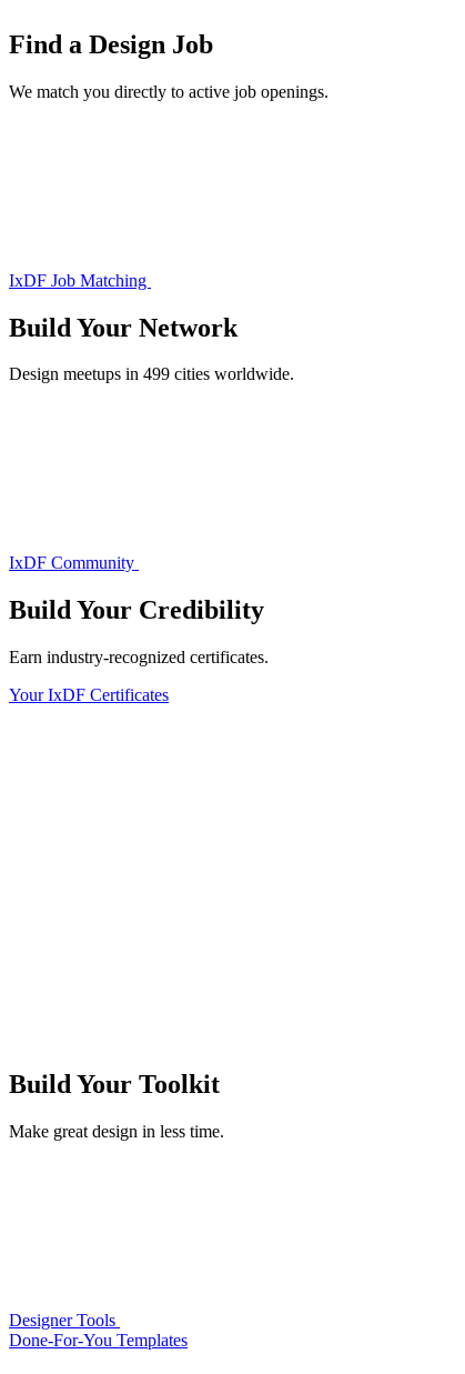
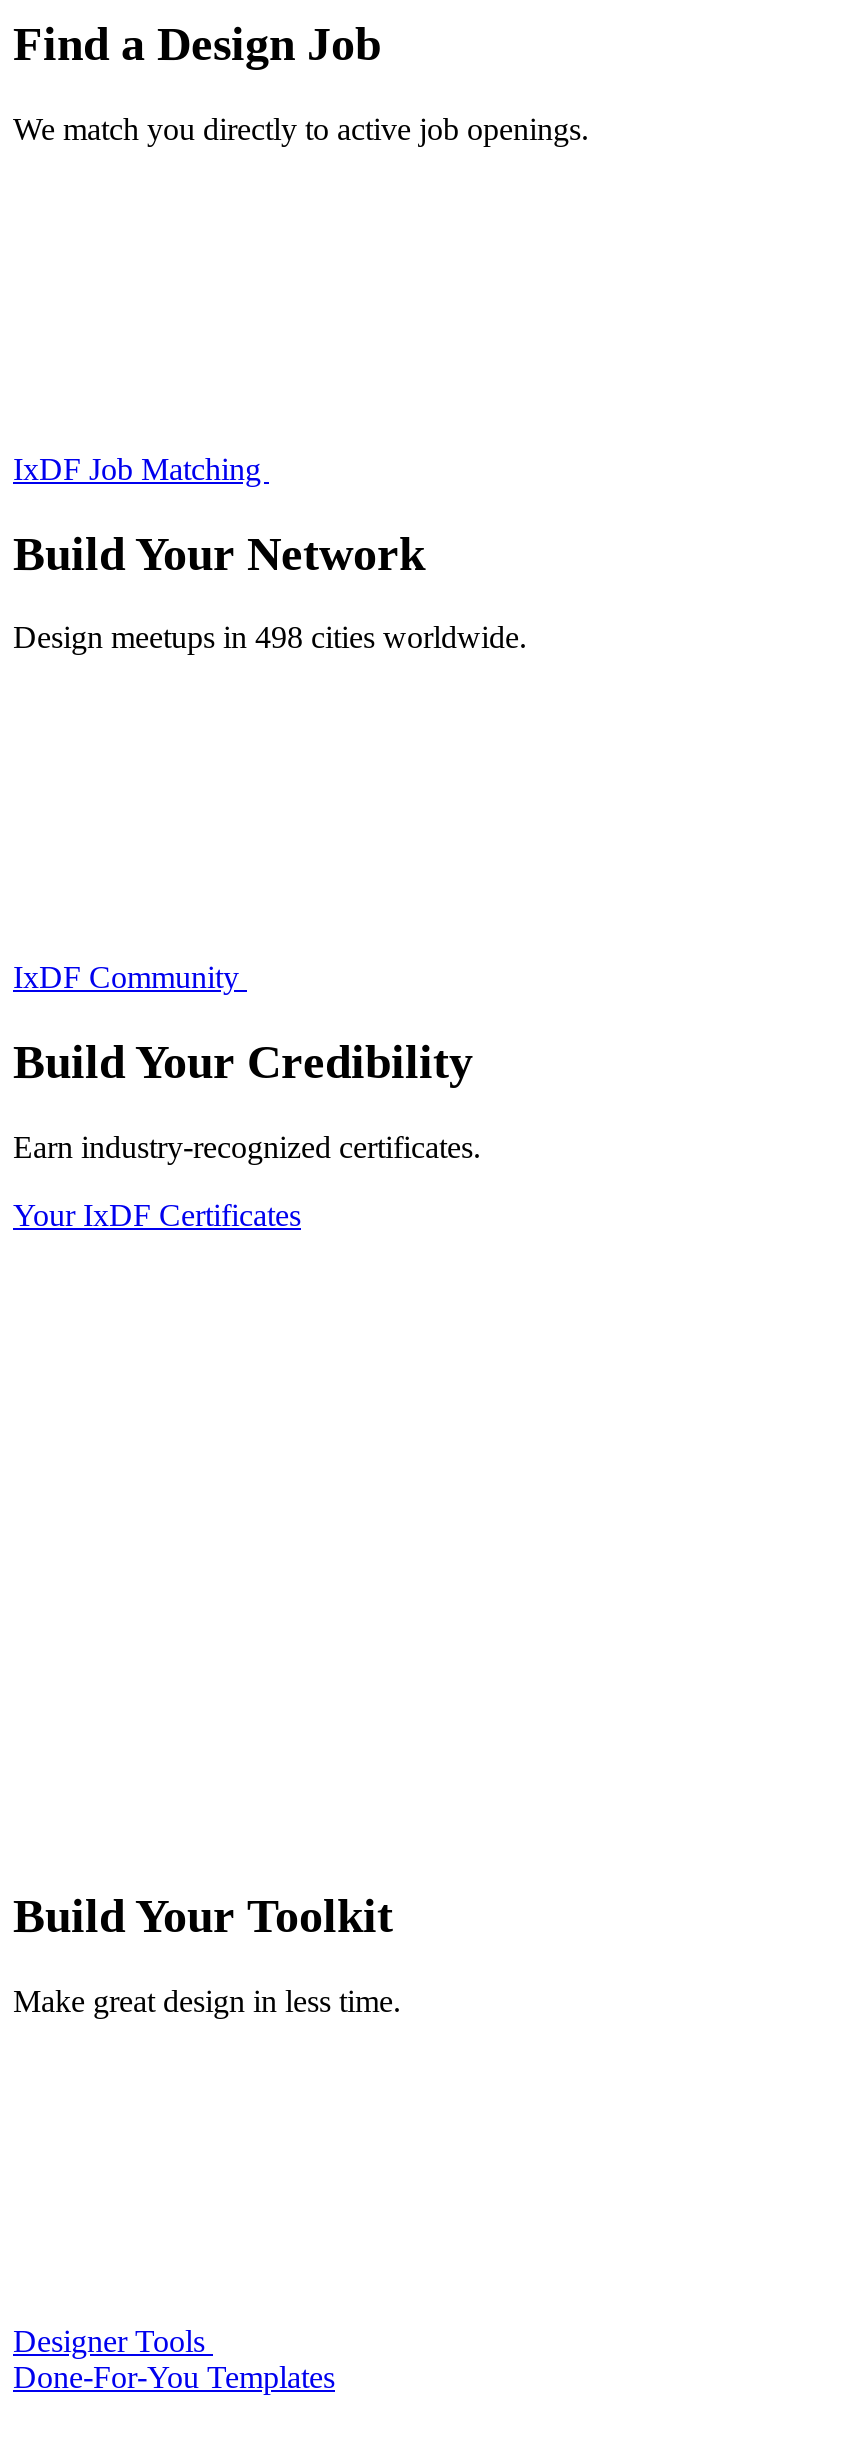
- Design meetups in 499 cities worldwide.
+ Design meetups in 498 cities worldwide.
